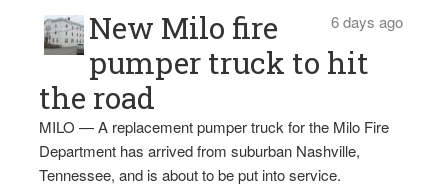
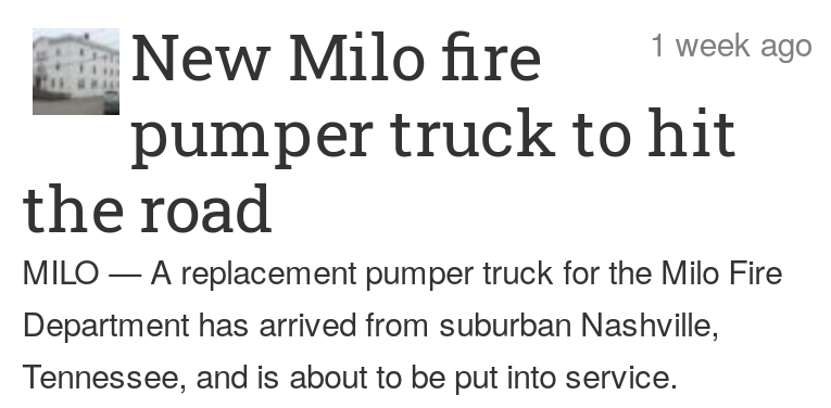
- 6 days ago
+ 1 week ago
